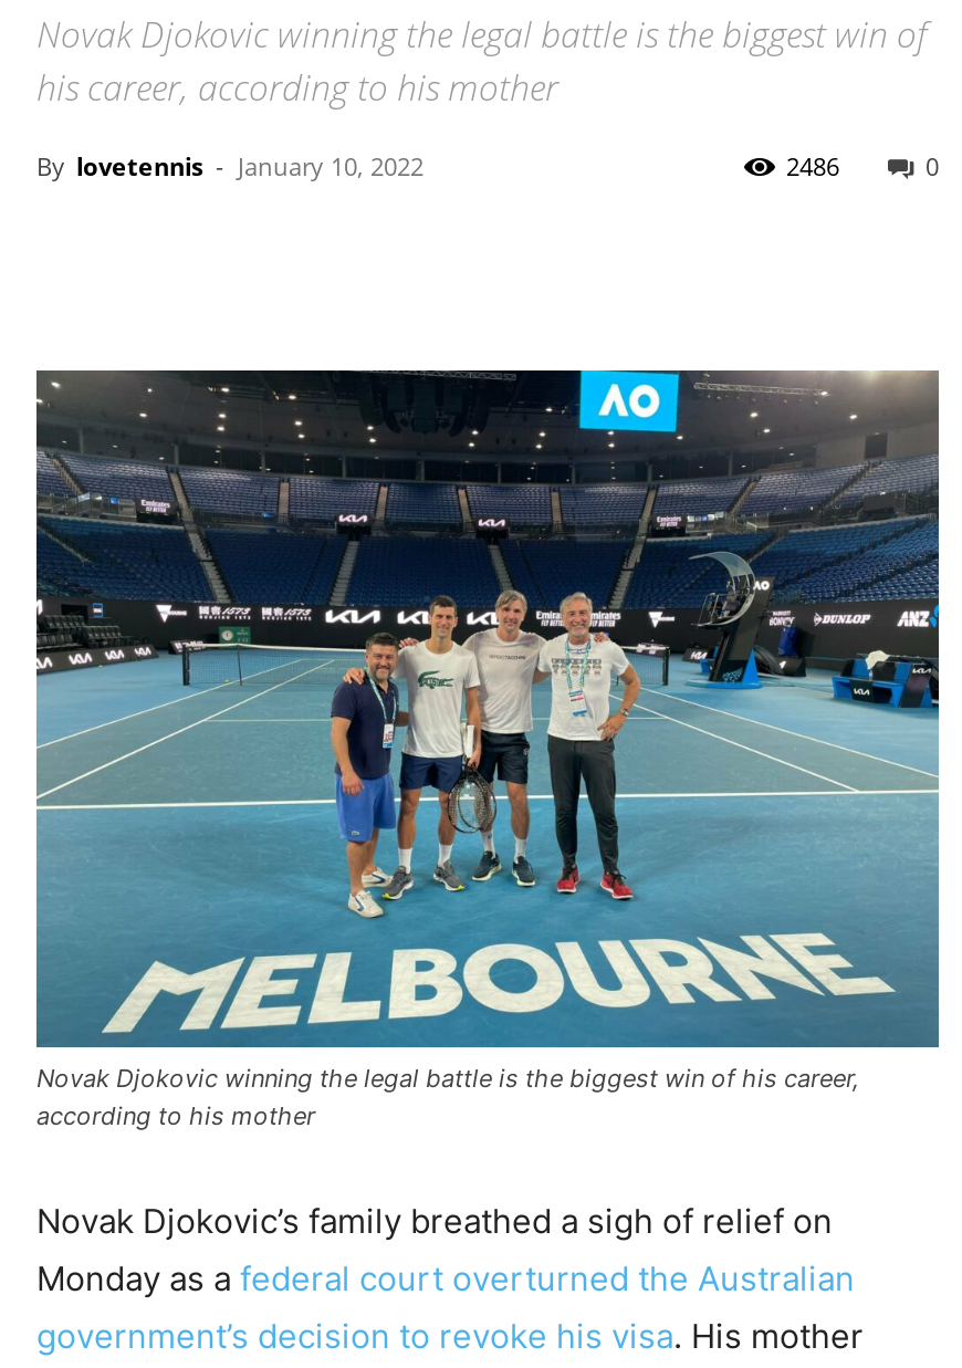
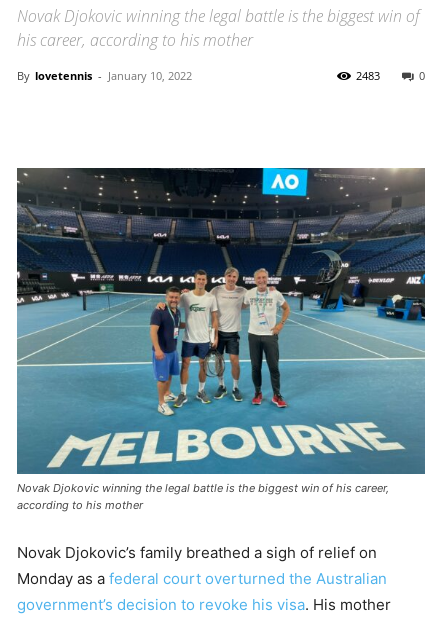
- 2486
+ 2483
